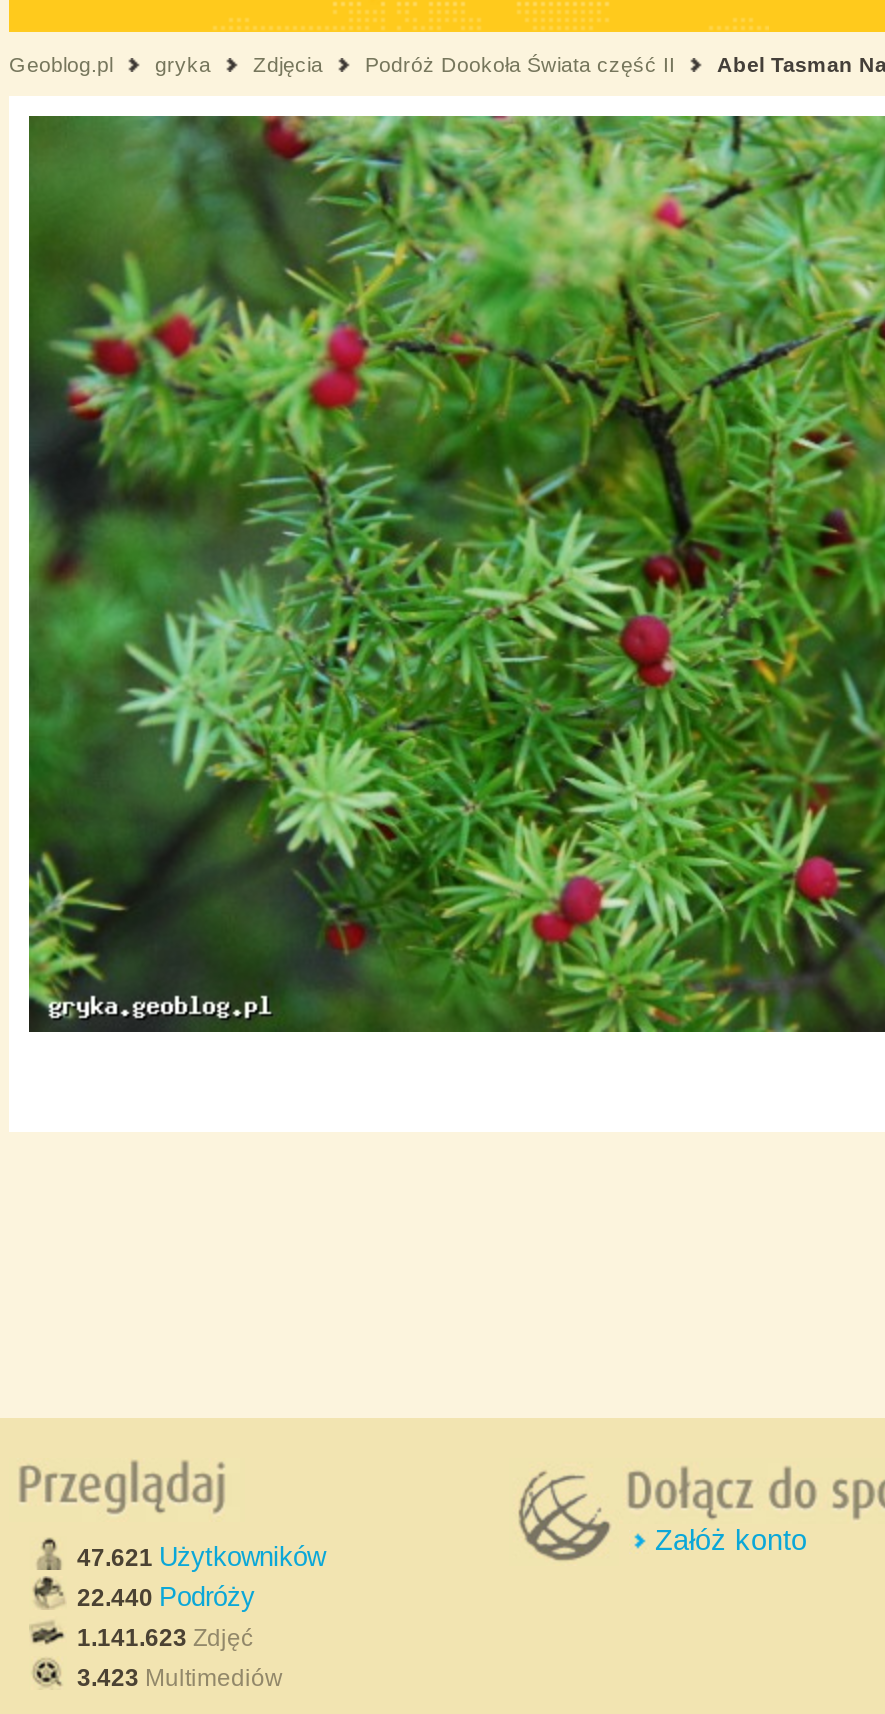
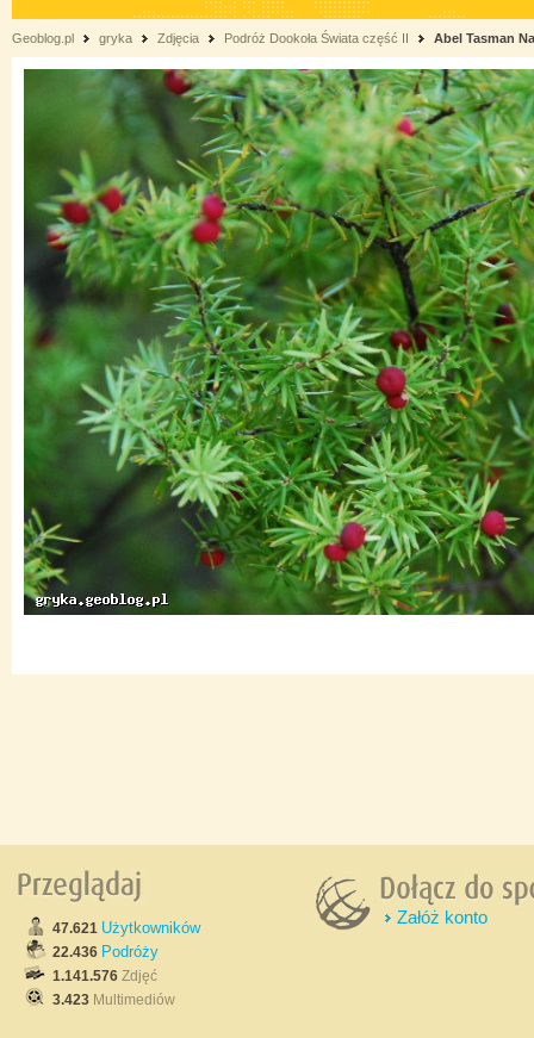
- 22.440 Podróży
+ 22.436 Podróży

- 1.141.623 Zdjęć
+ 1.141.576 Zdjęć
